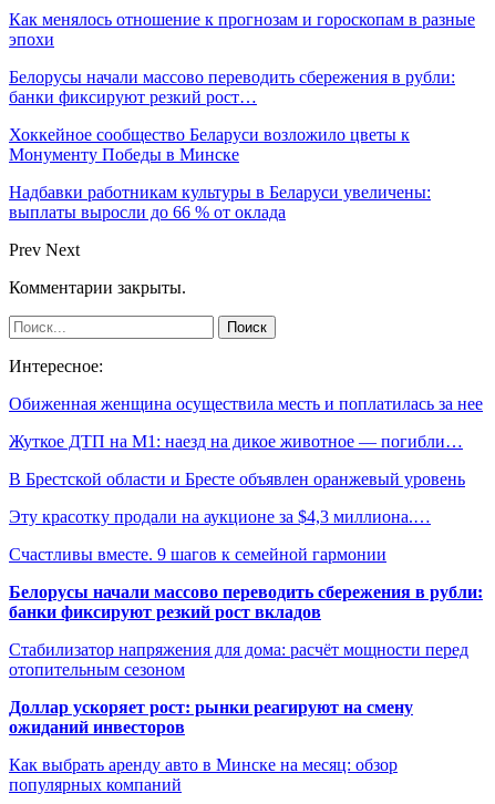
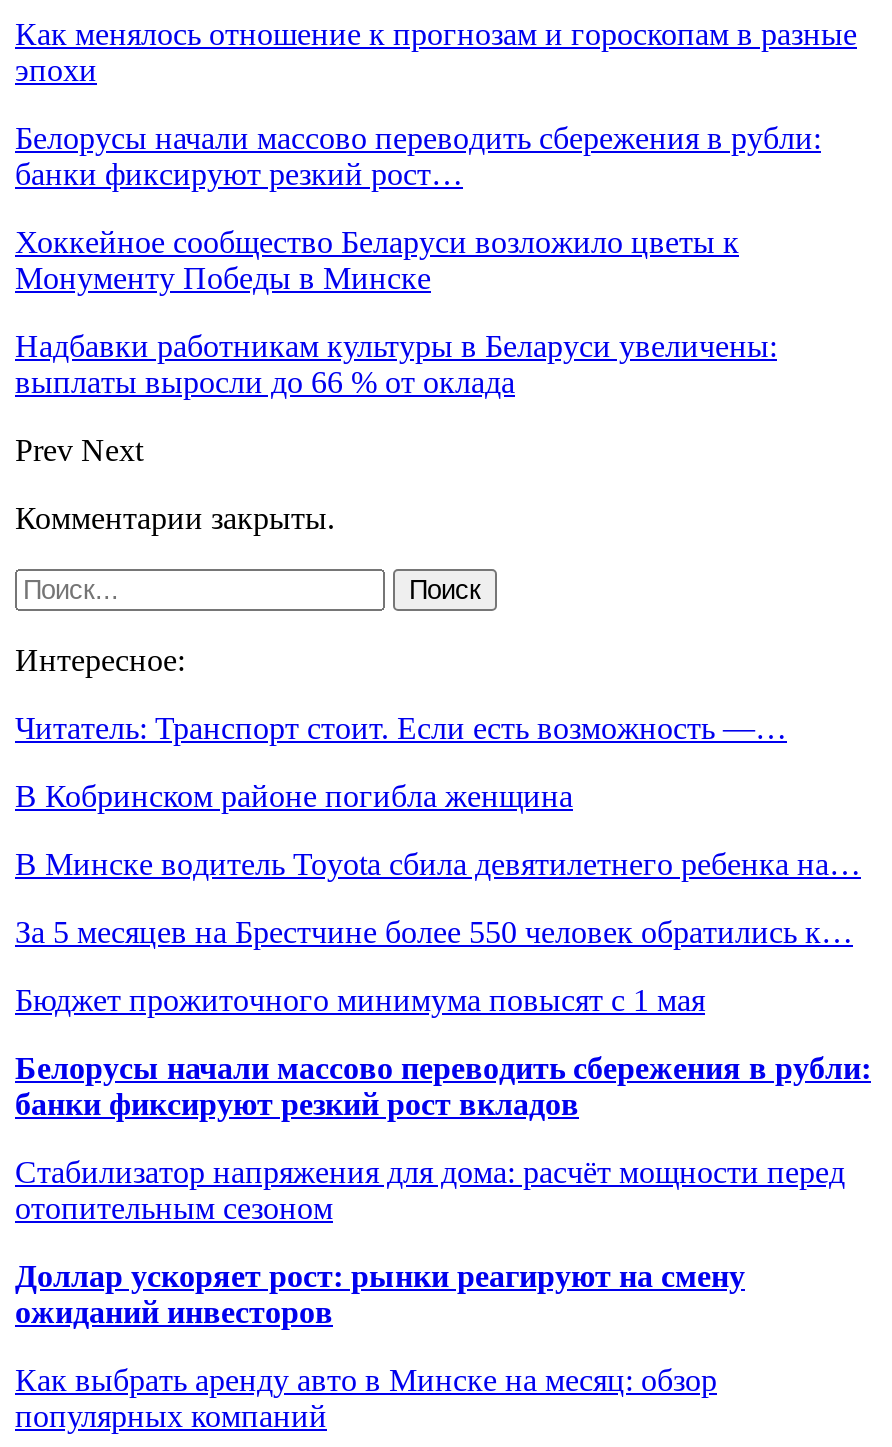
- Обиженная женщина осуществила месть и поплатилась за нее
+ Читатель: Транспорт стоит. Если есть возможность —…

- Жуткое ДТП на М1: наезд на дикое животное — погибли…
+ В Кобринском районе погибла женщина

- В Брестской области и Бресте объявлен оранжевый уровень
+ В Минске водитель Toyota сбила девятилетнего ребенка на…

- Эту красотку продали на аукционе за $4,3 миллиона.…
+ За 5 месяцев на Брестчине более 550 человек обратились к…

- Cчастливы вместе. 9 шагов к семейной гармонии
+ Бюджет прожиточного минимума повысят с 1 мая
